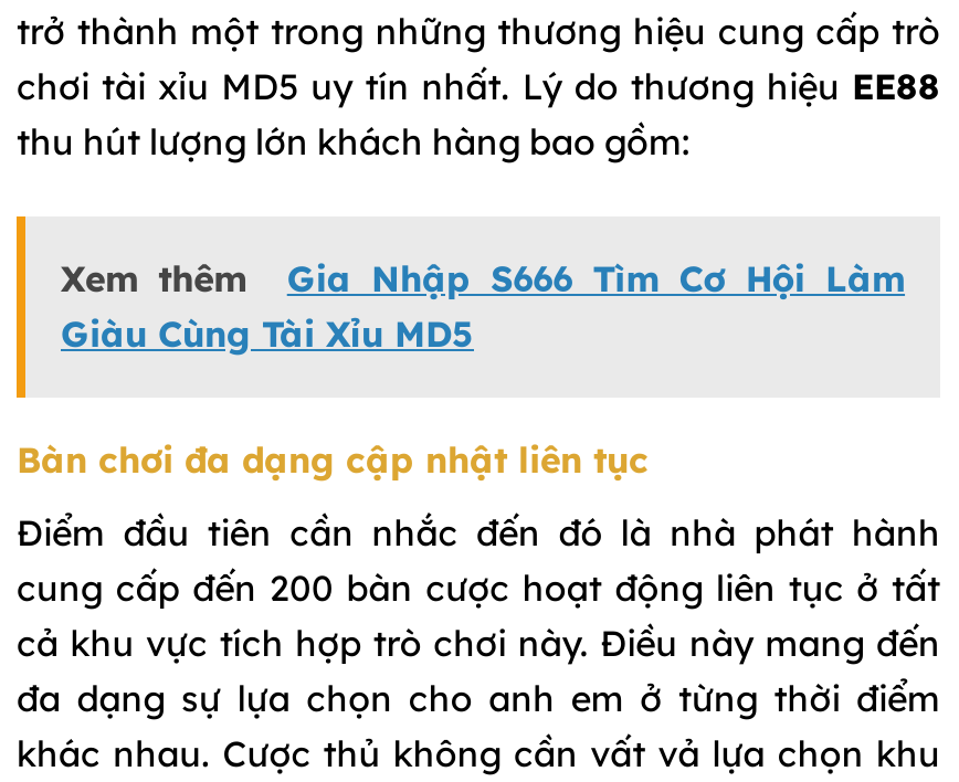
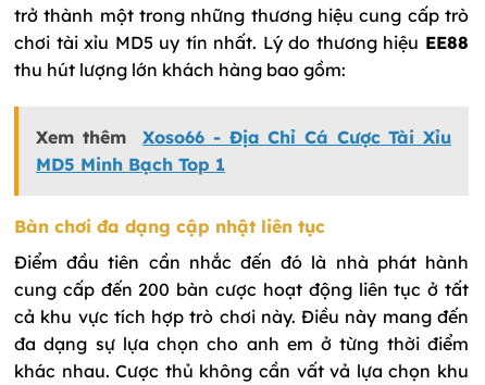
- Gia Nhập S666 Tìm Cơ Hội Làm
- Giàu Cùng Tài Xỉu MD5
+ Xoso66 - Địa Chỉ Cá Cược Tài Xỉu
+ MD5 Minh Bạch Top 1
